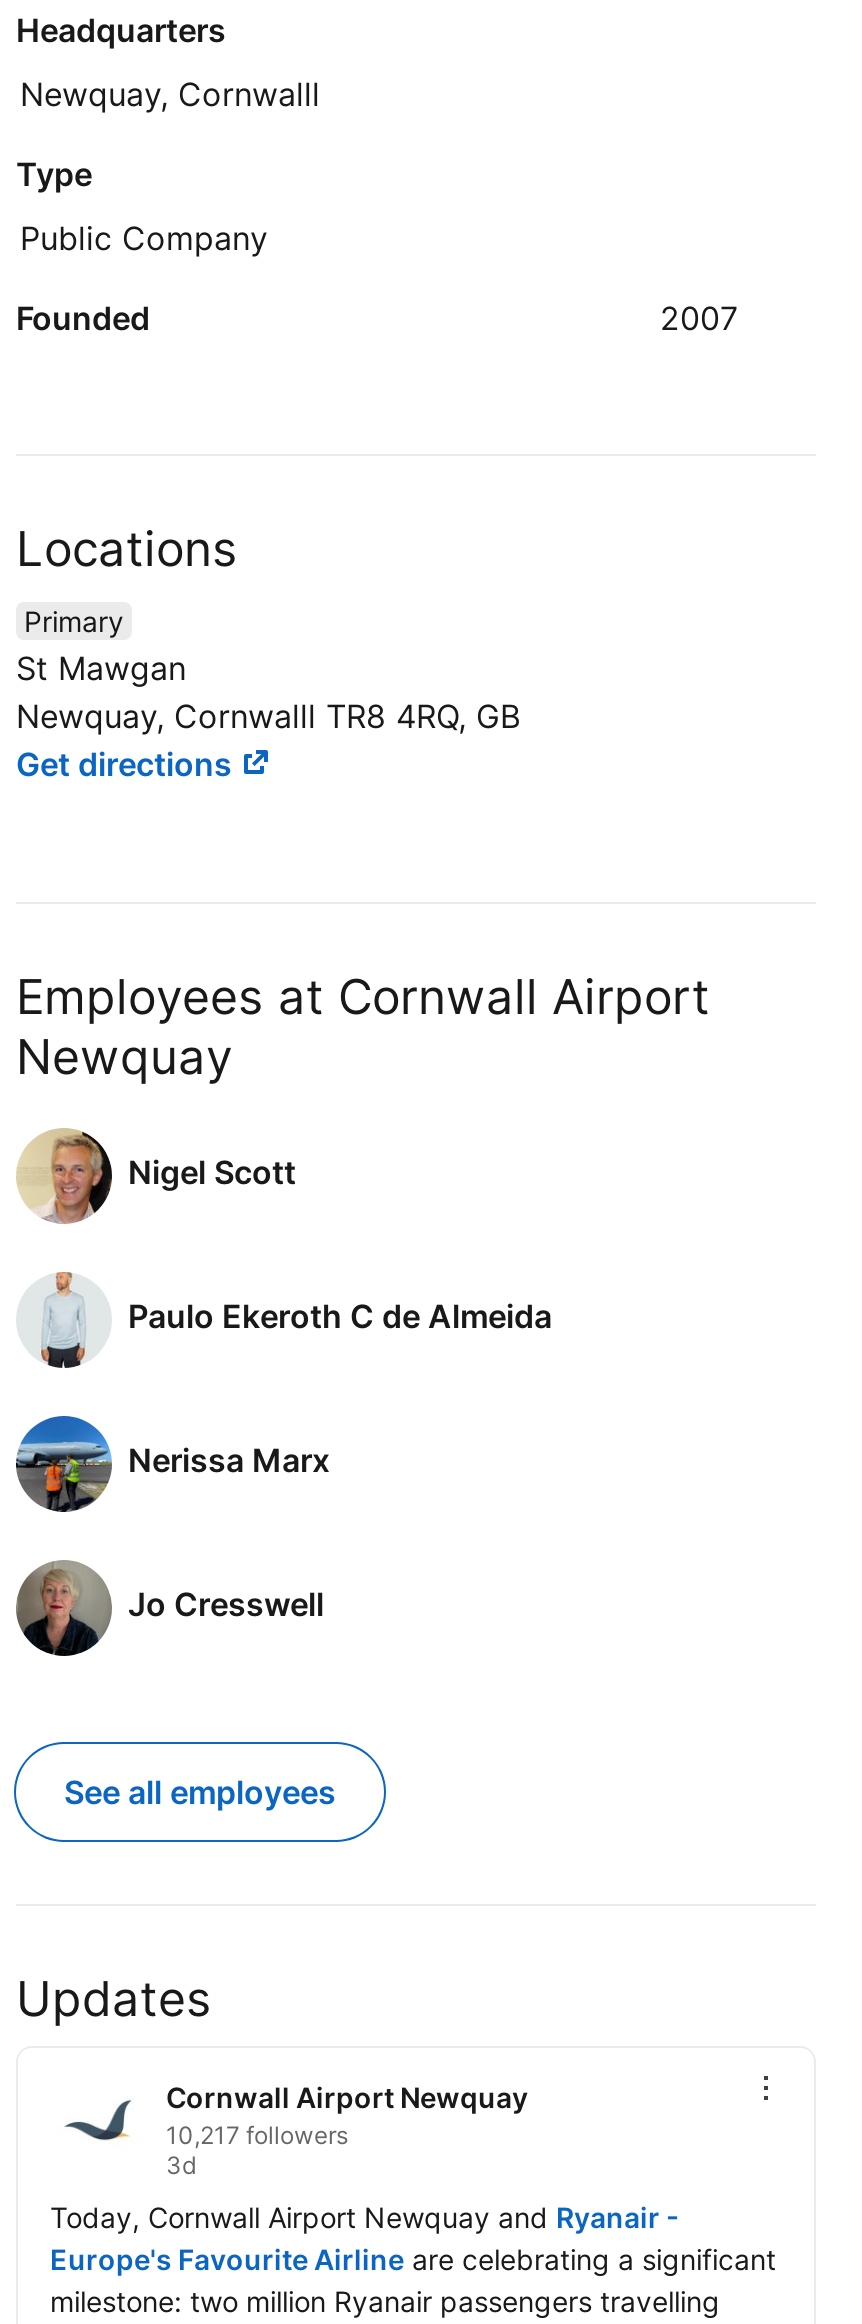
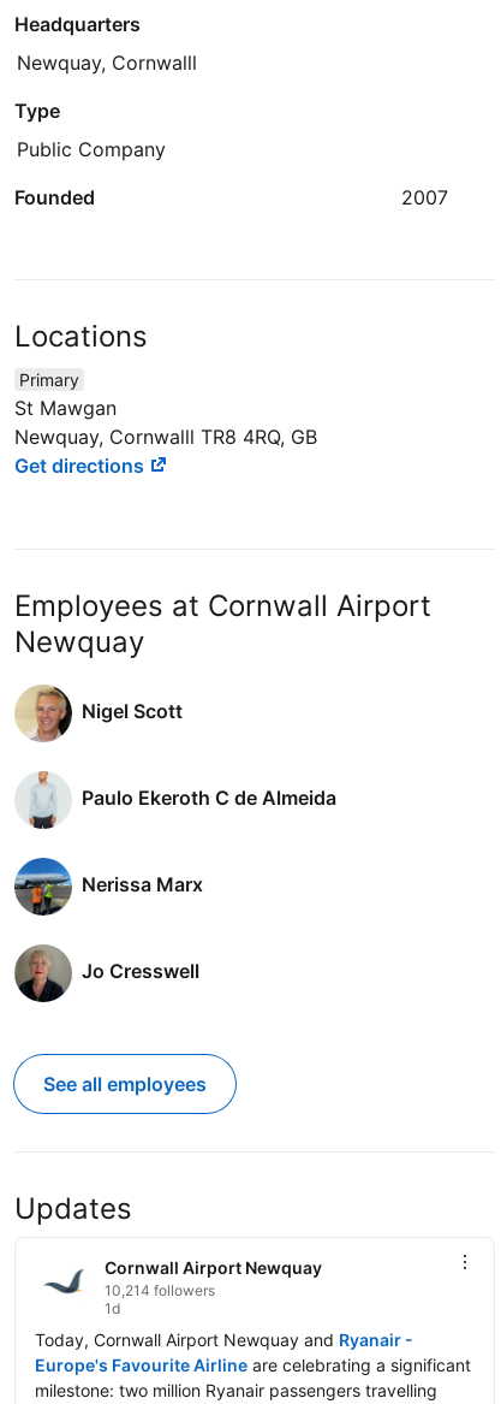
- 10,217 followers
- 3d
+ 10,214 followers
+ 1d
